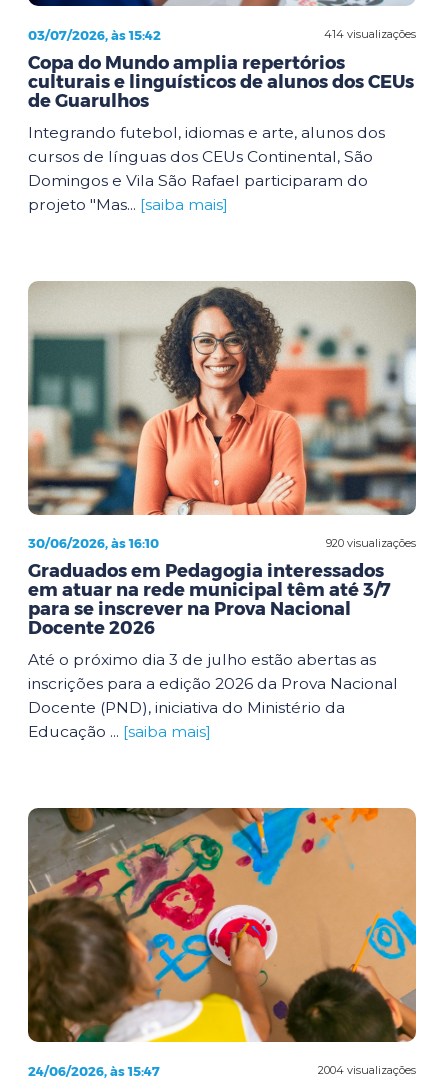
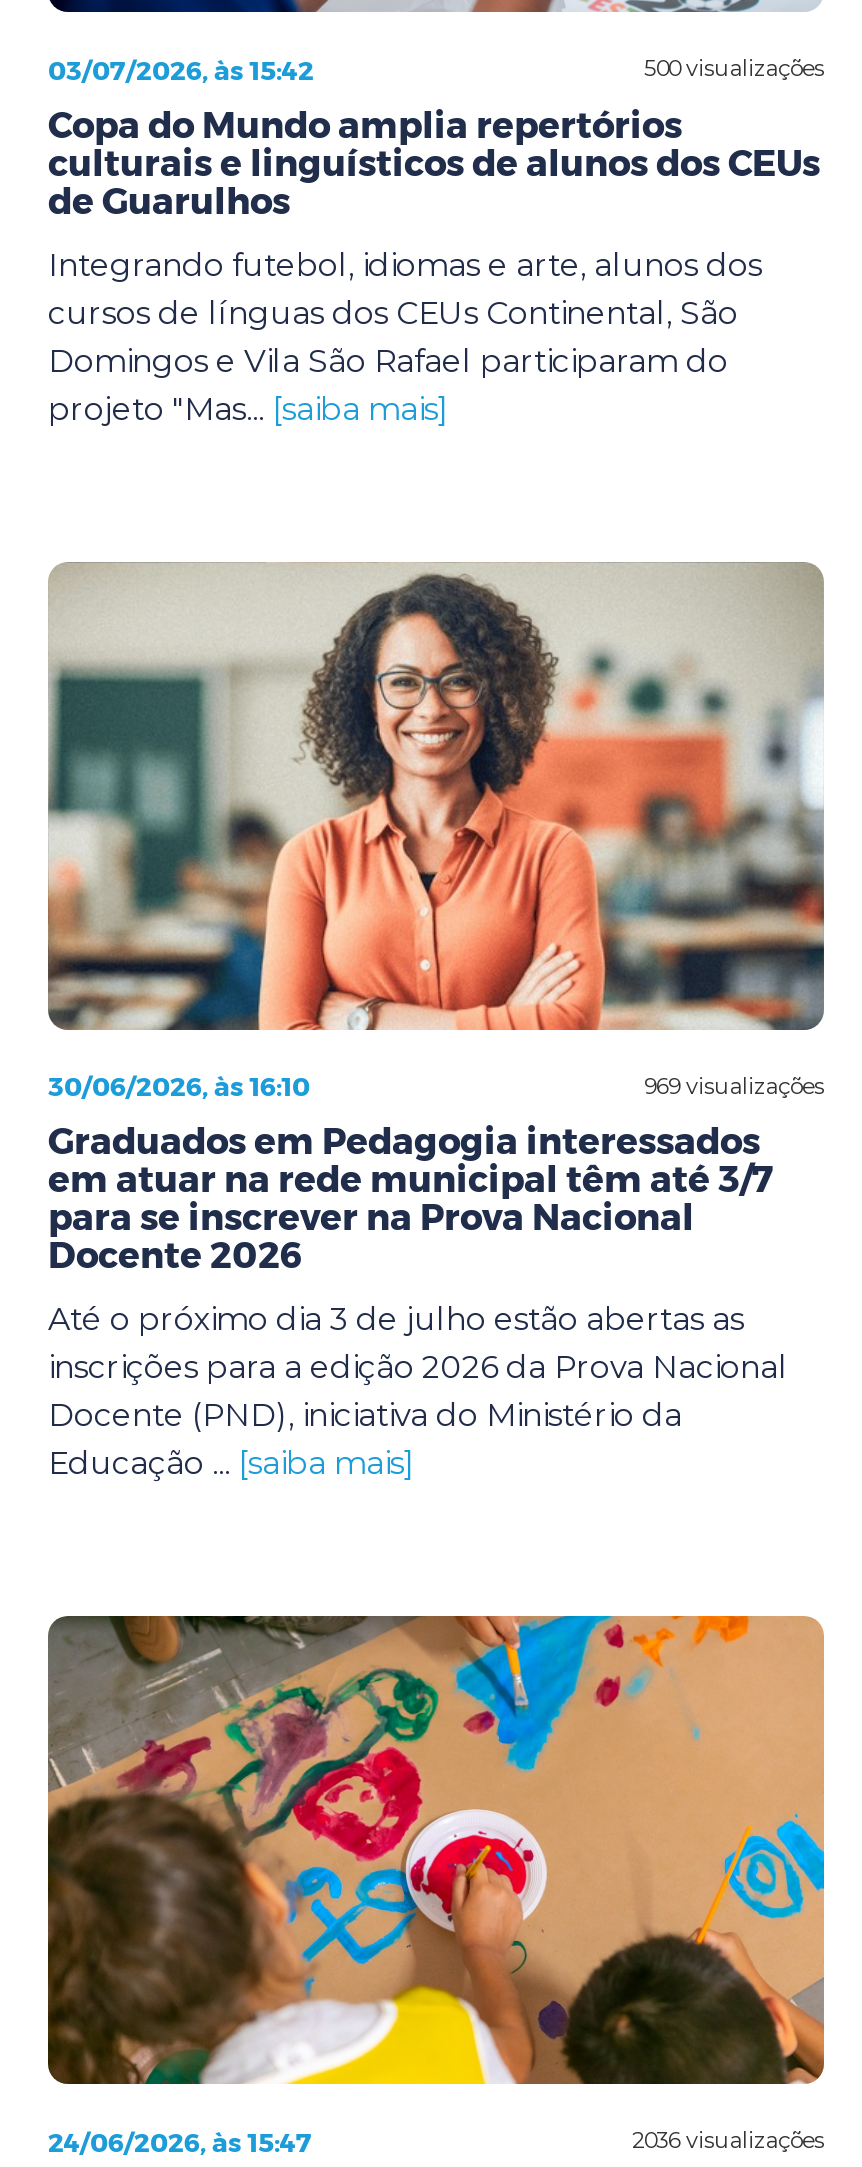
- 414 visualizações
+ 500 visualizações

- 920 visualizações
+ 969 visualizações

- 2004 visualizações
+ 2036 visualizações
